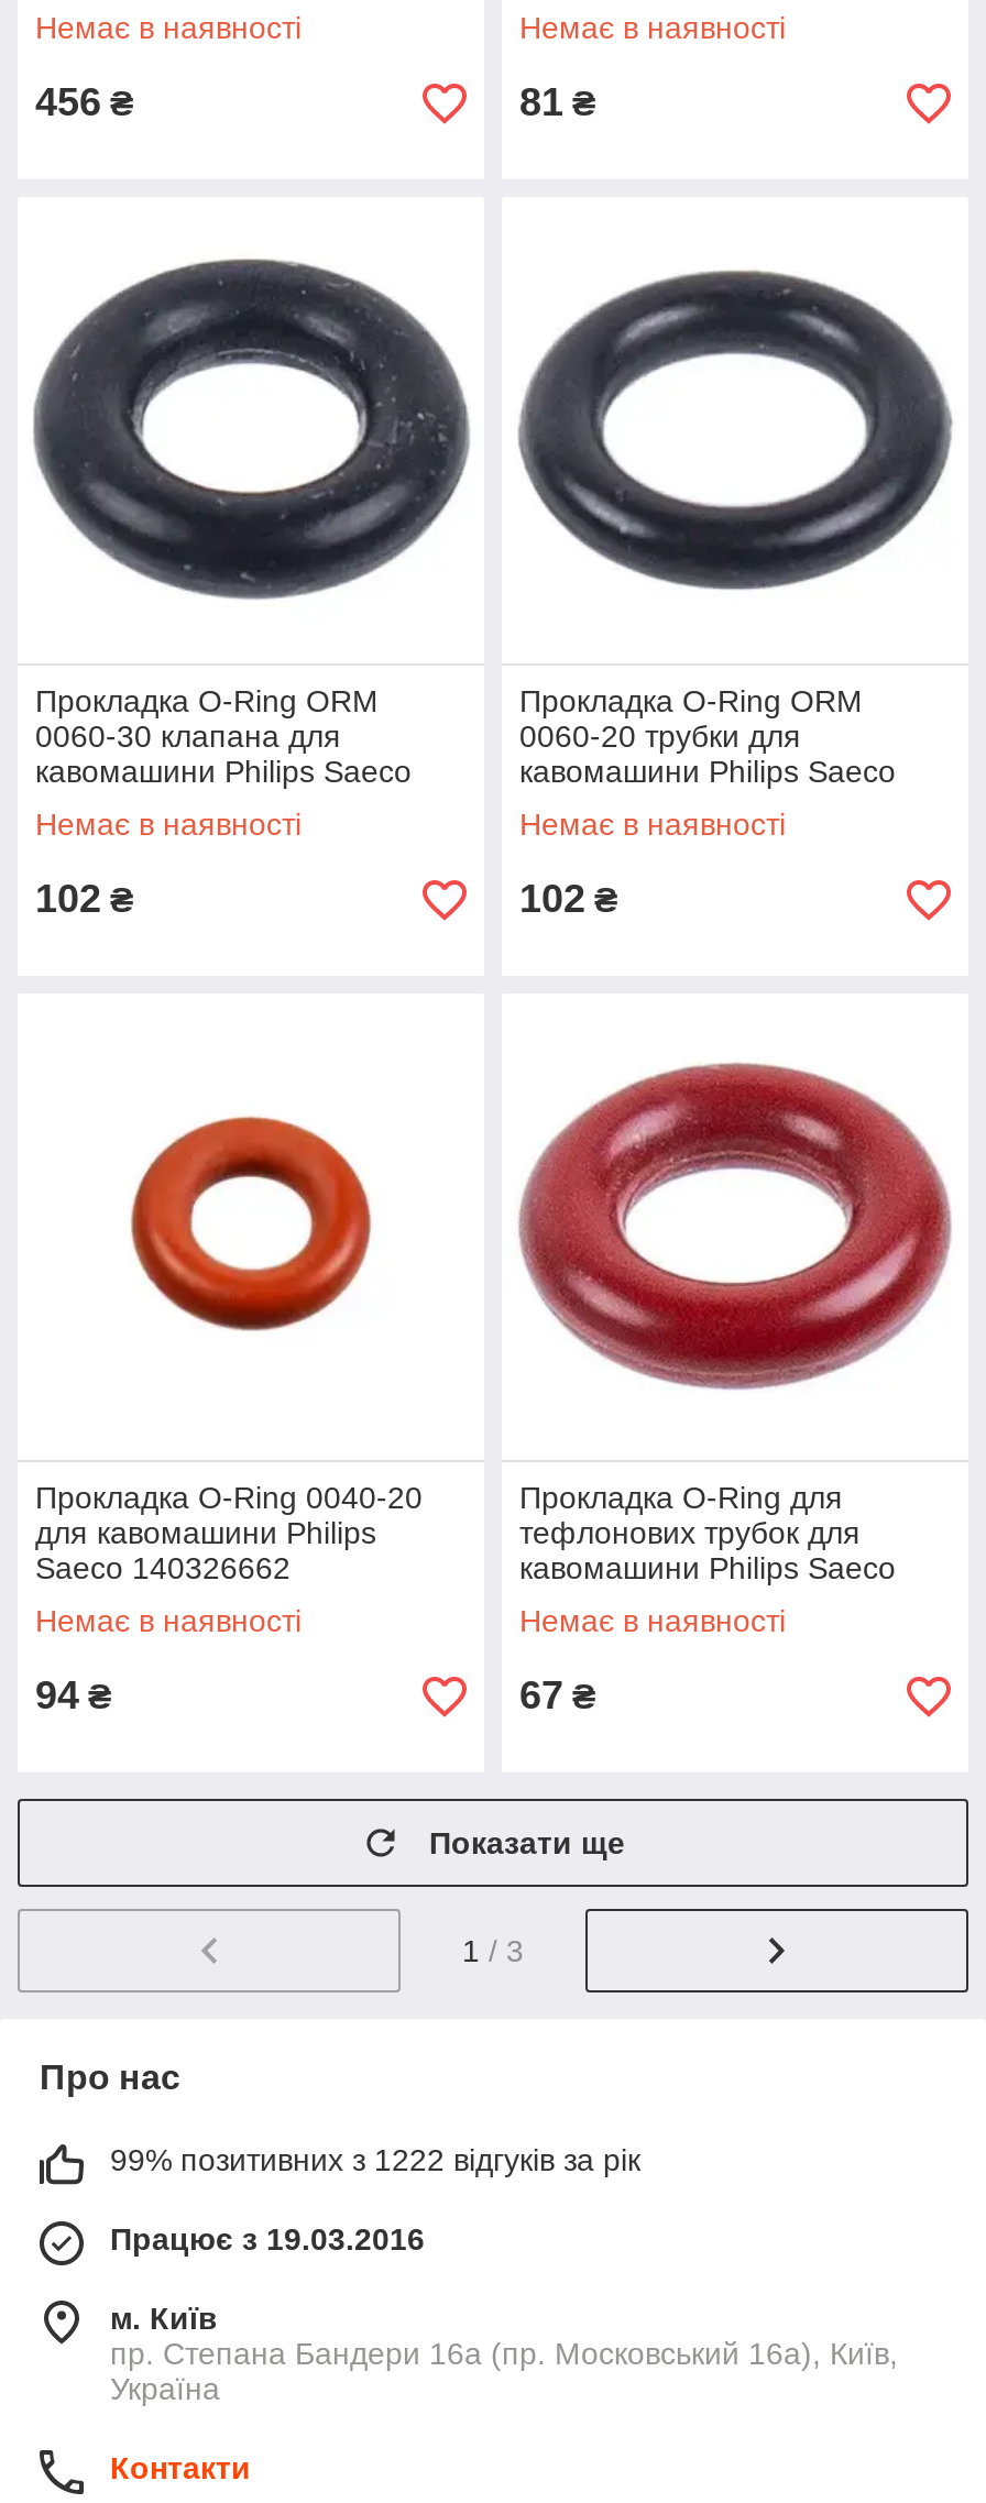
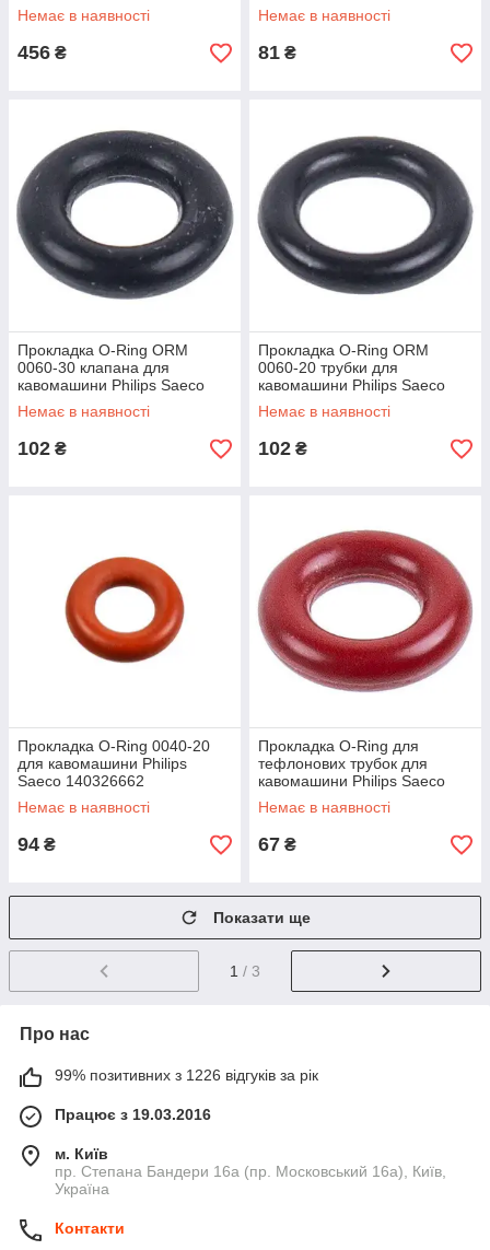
- 99% позитивних з 1222 відгуків за рік
+ 99% позитивних з 1226 відгуків за рік
